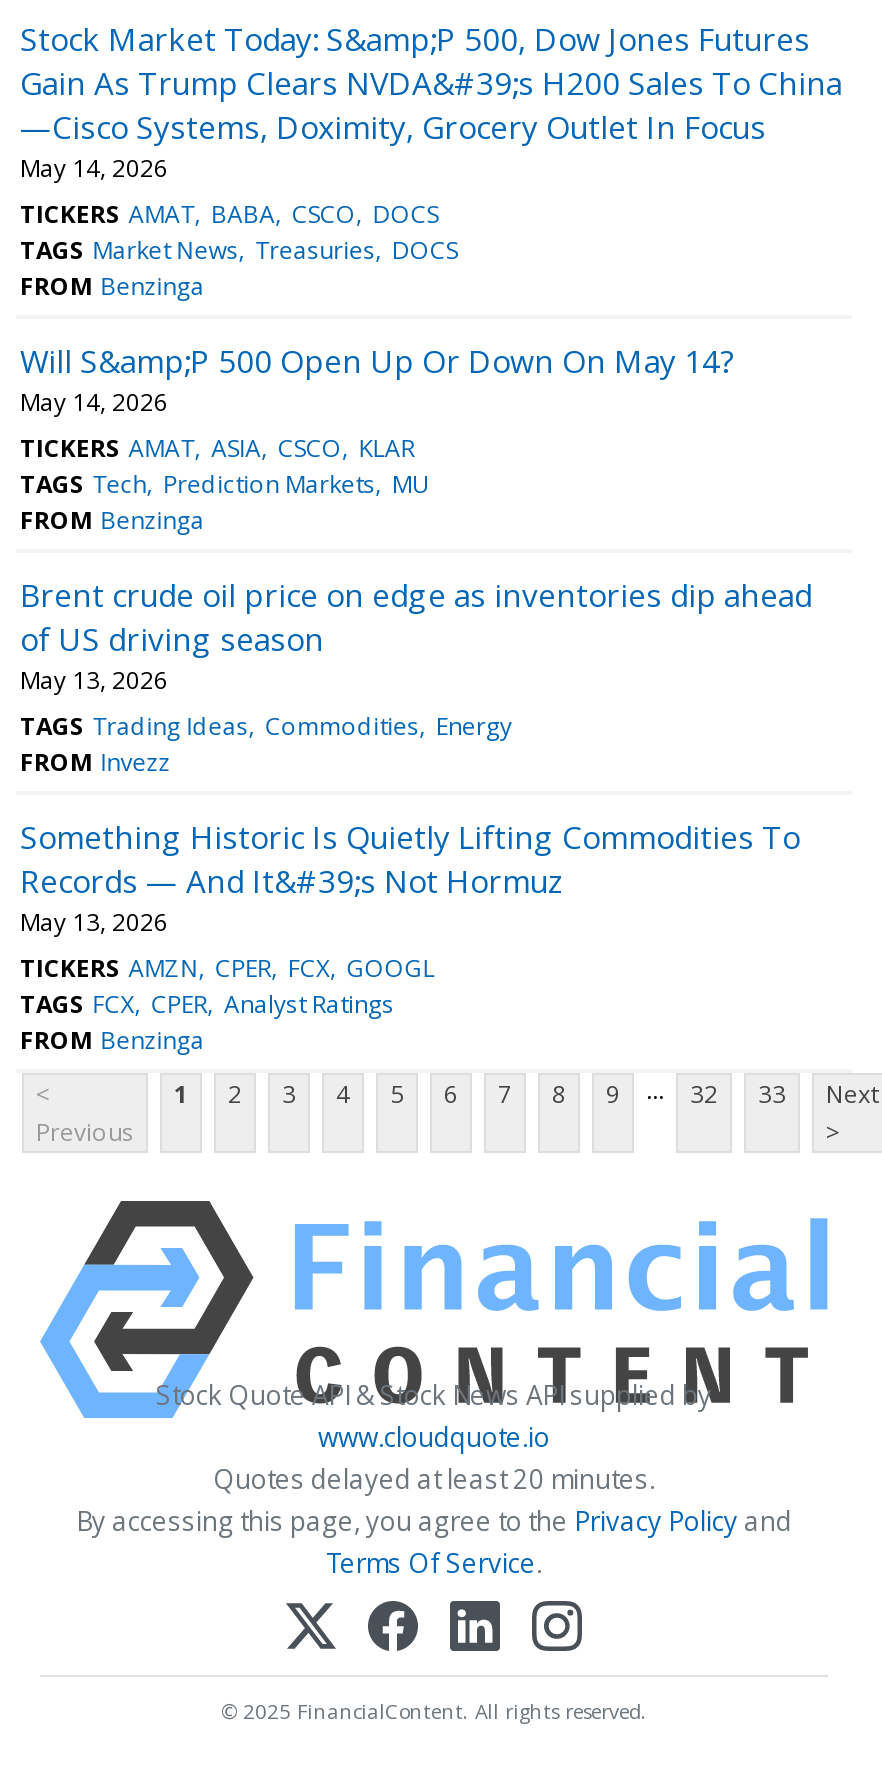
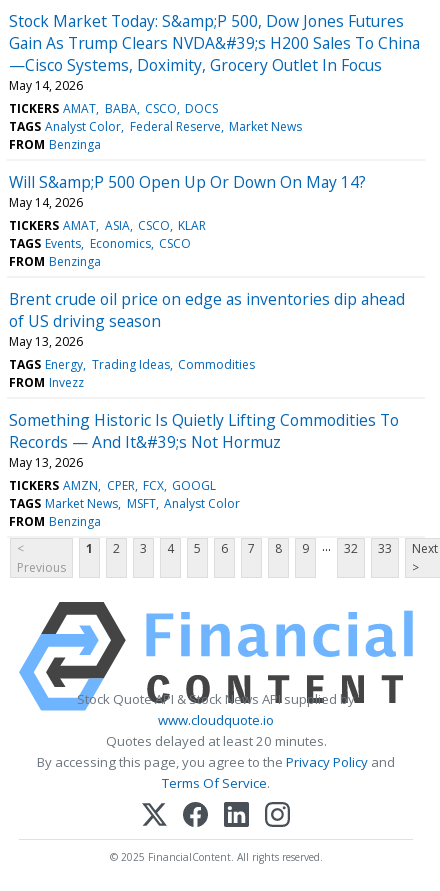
- TAGS Market News Treasuries DOCS
+ TAGS Analyst Color Federal Reserve Market News

- TAGS Tech Prediction Markets MU
+ TAGS Events Economics CSCO

- TAGS Trading Ideas Commodities Energy
+ TAGS Energy Trading Ideas Commodities

- TAGS FCX CPER Analyst Ratings
+ TAGS Market News MSFT Analyst Color
